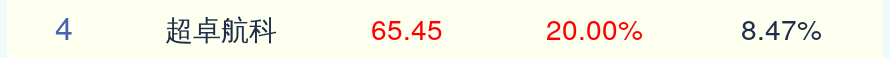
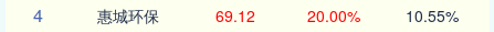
- 超卓航科
- 65.45
+ 惠城环保
+ 69.12

- 8.47%
+ 10.55%
